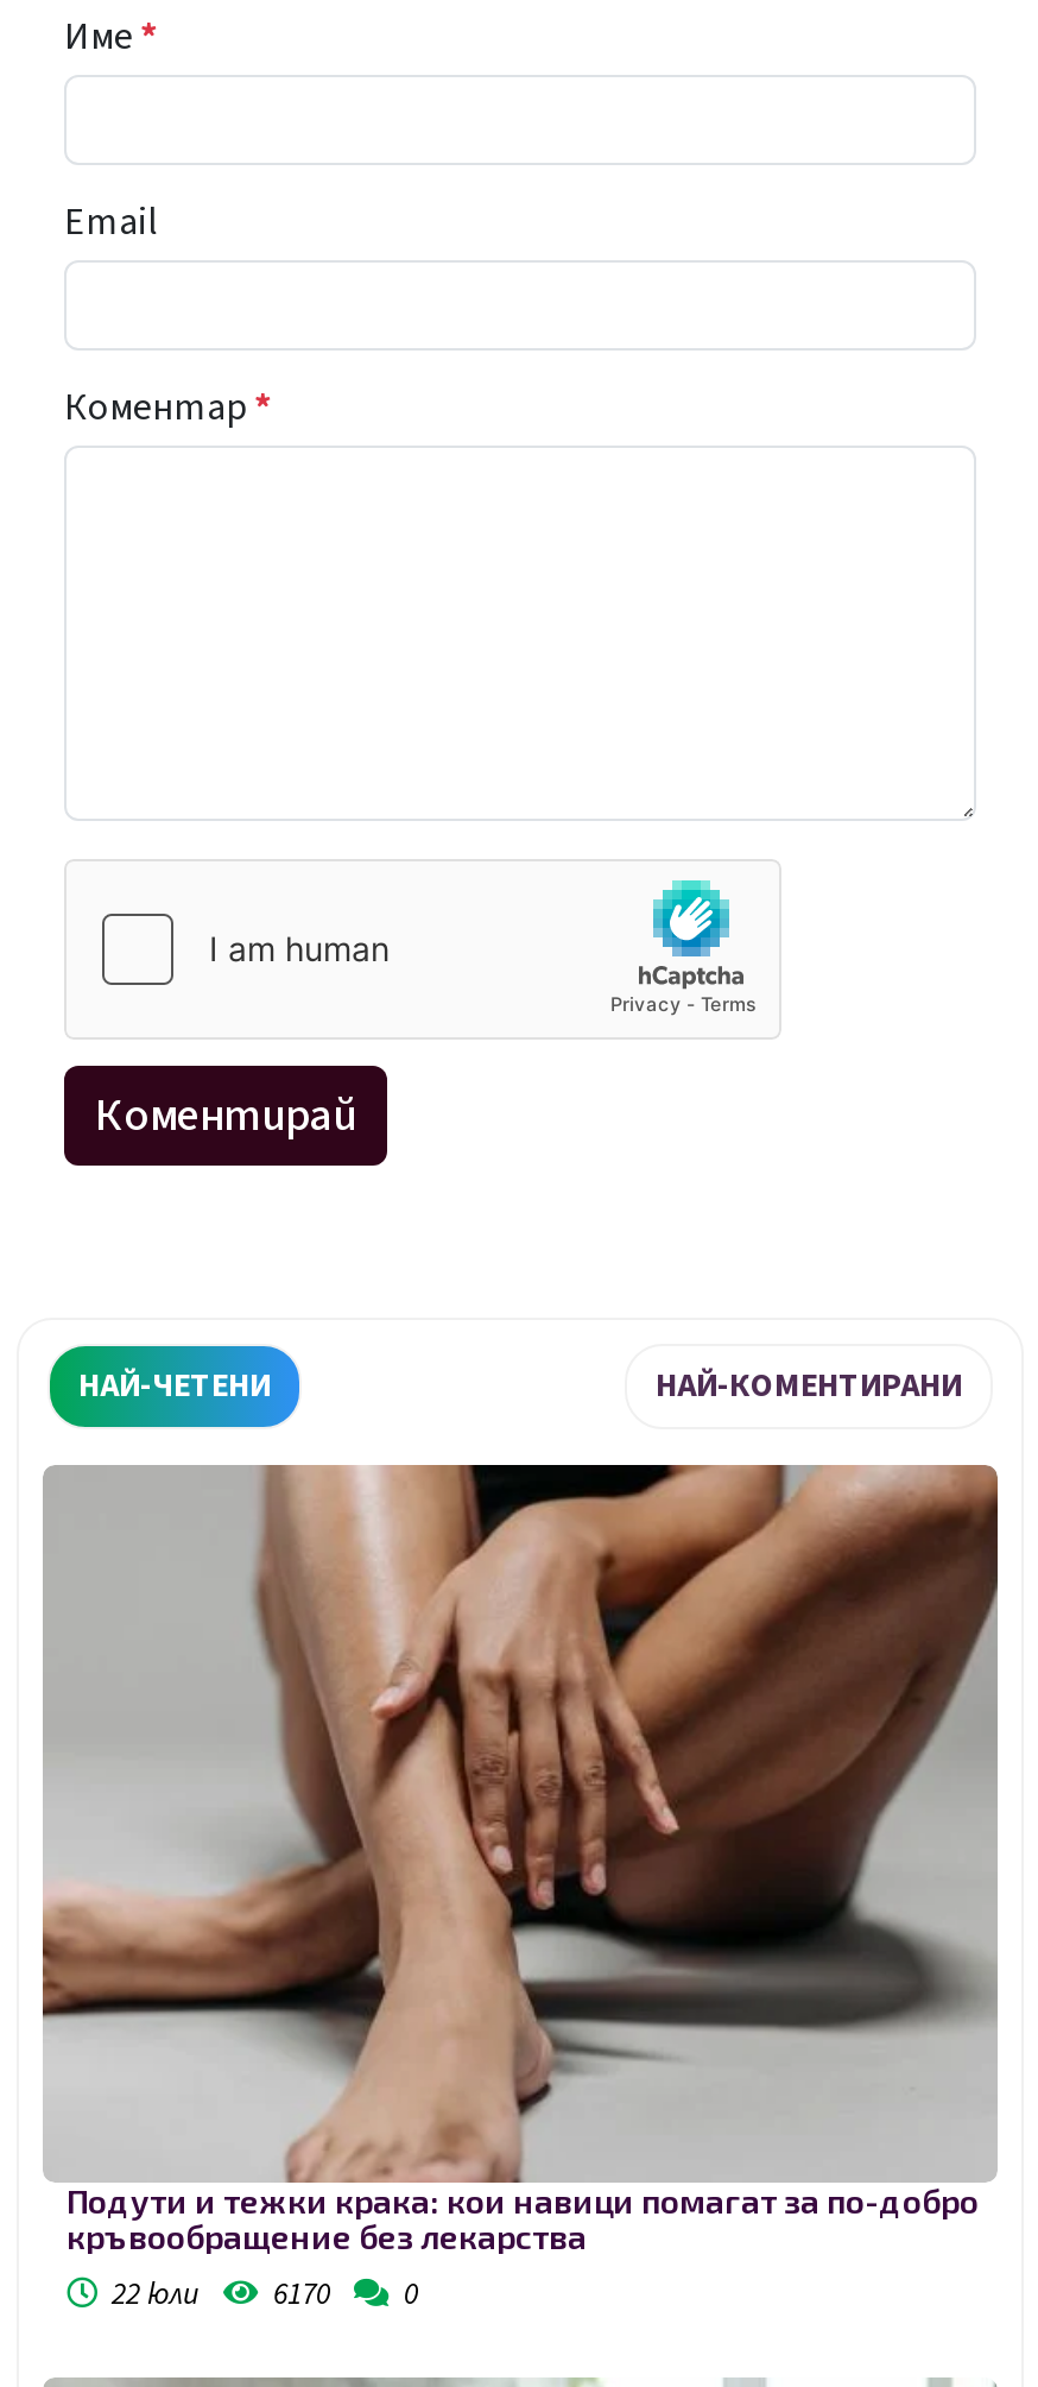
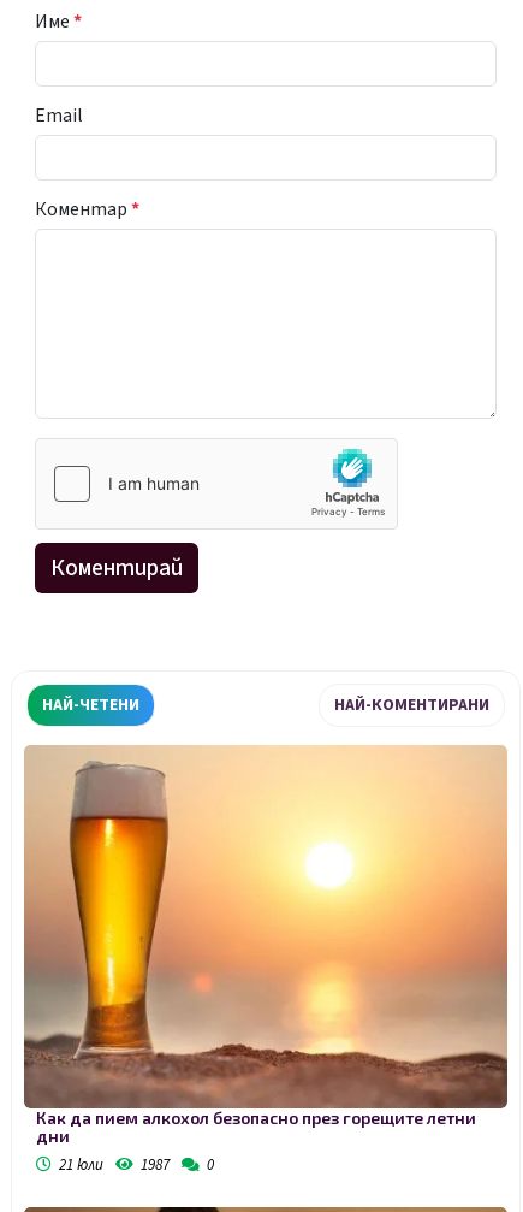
- [image]
- Подути и тежки крака: кои навици помагат за по-добро
- кръвообращение без лекарства
- 22 юли
- 6170
+ [image]
+ Как да пием алкохол безопасно през горещите летни
+ дни
+ 21 юли
+ 1987
